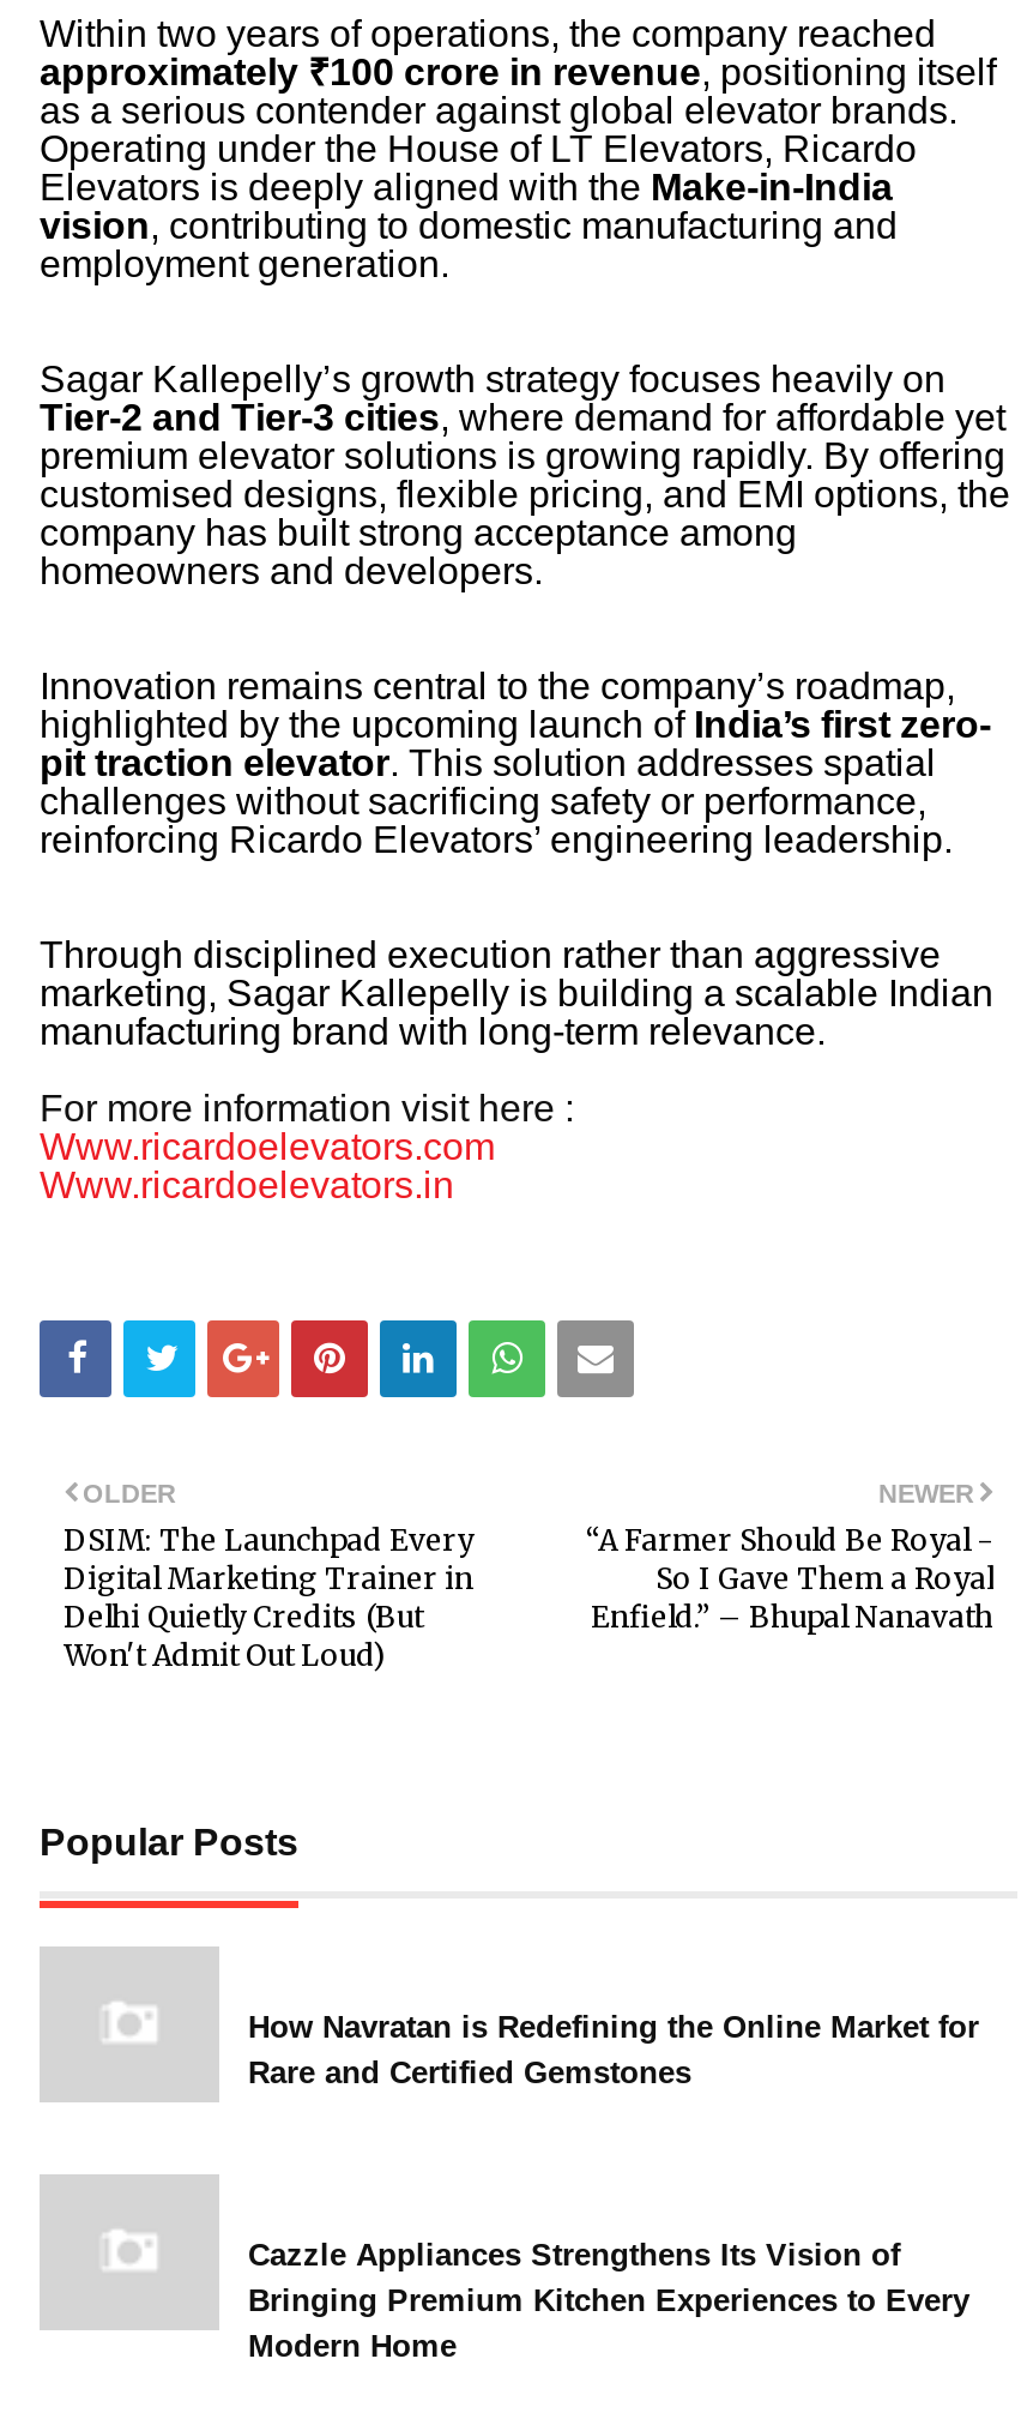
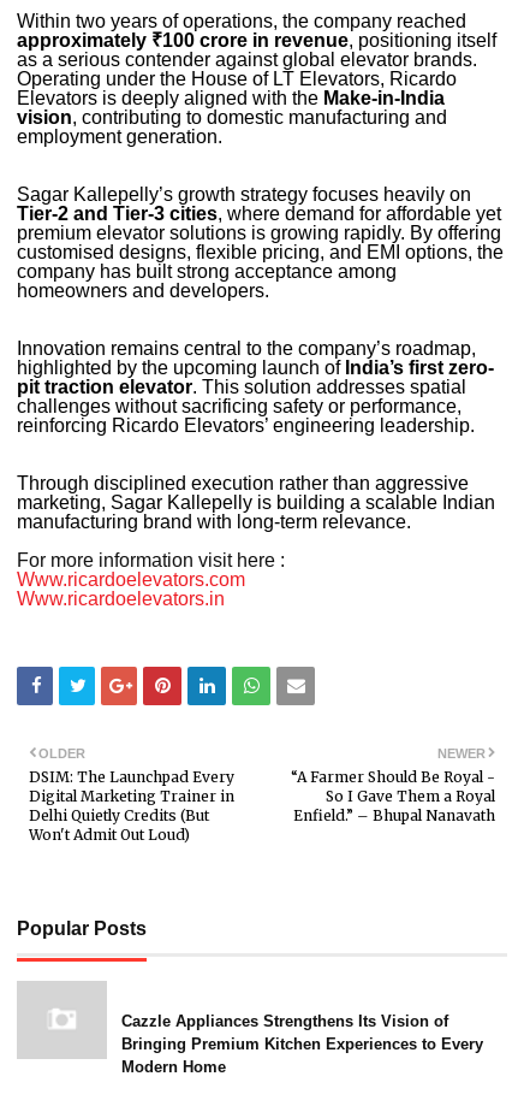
- How Navratan is Redefining the Online Market for
- Rare and Certified Gemstones
